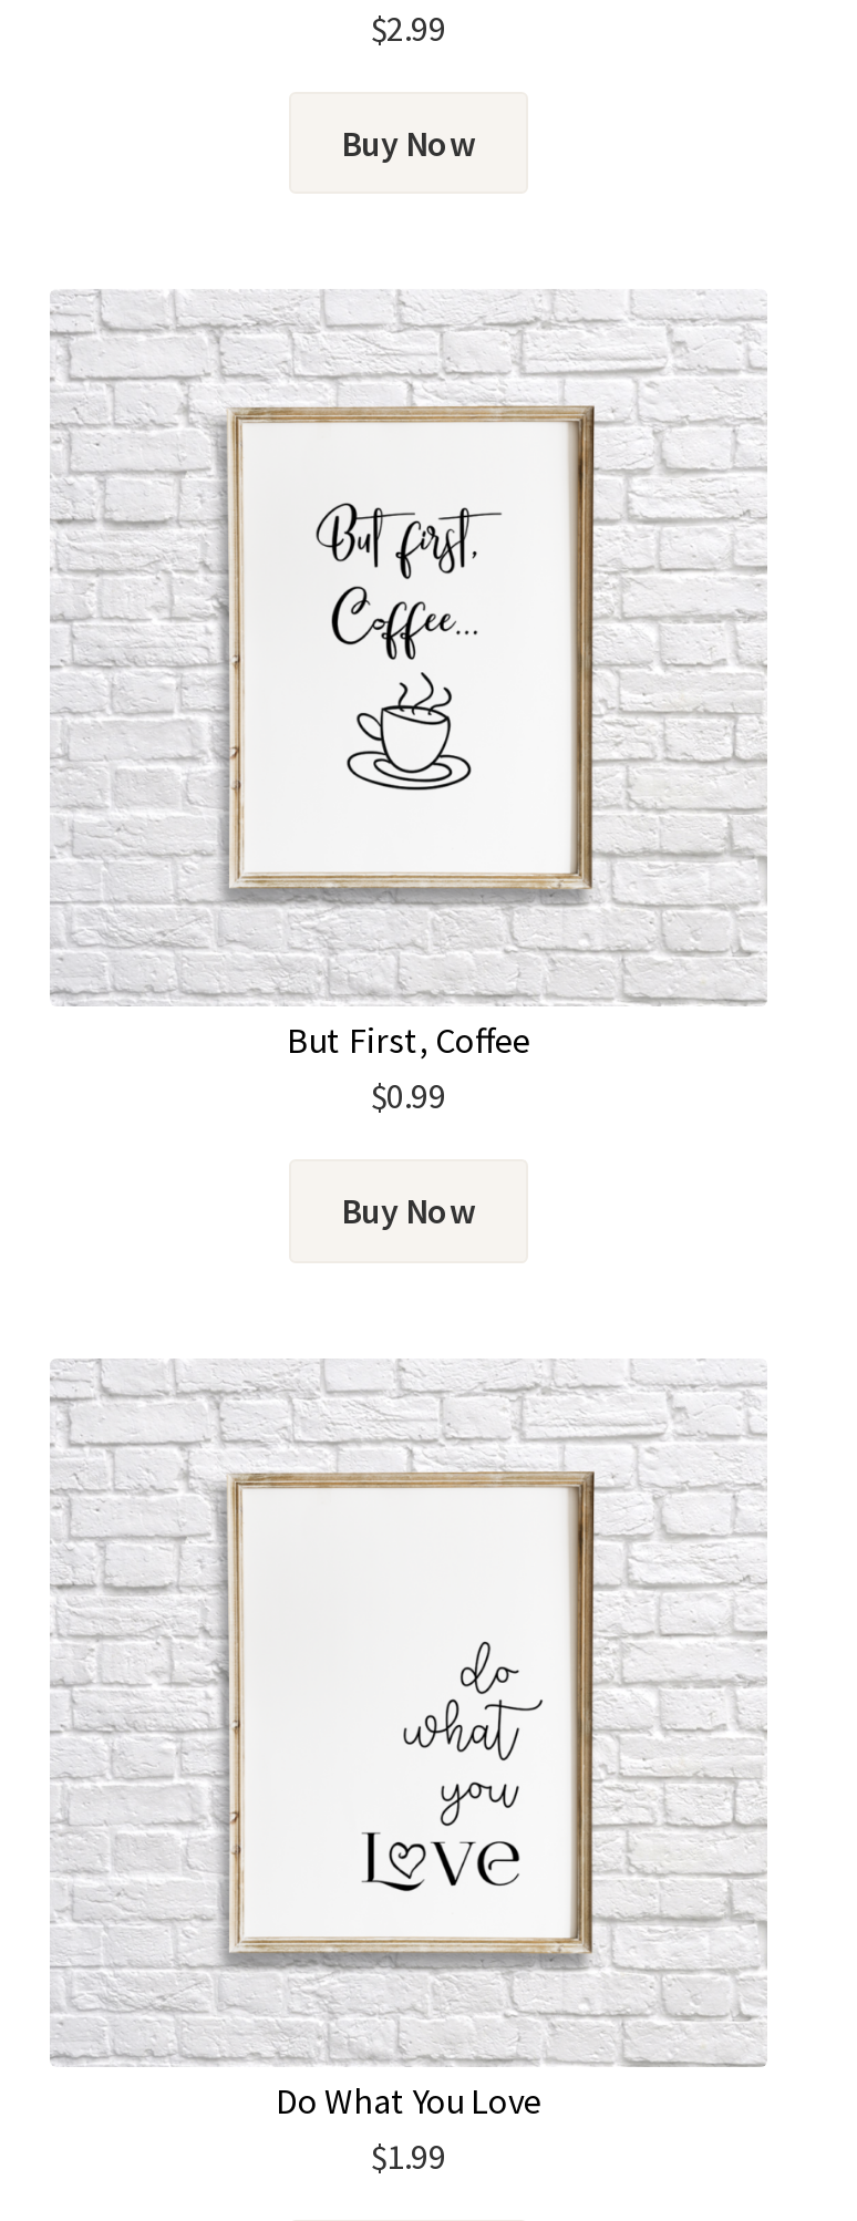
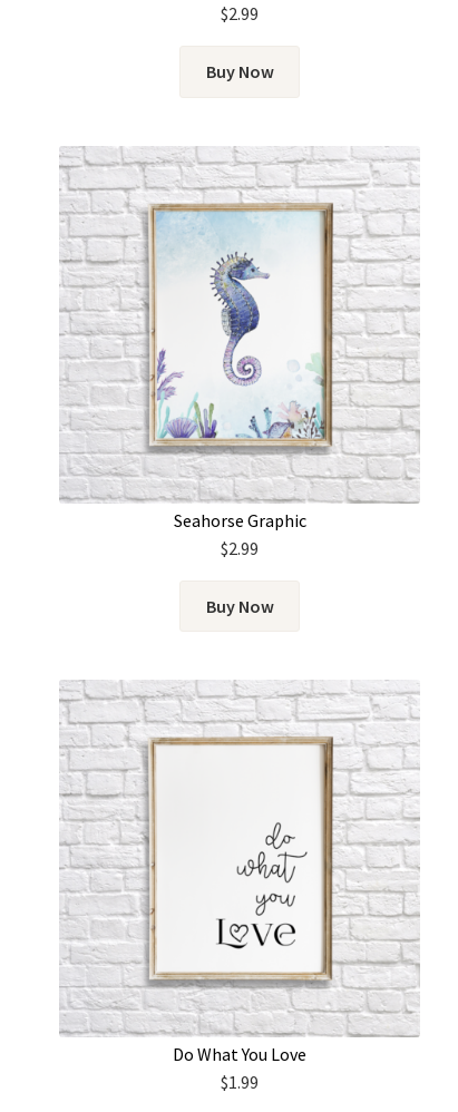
- [image]
+ [image]

- But First, Coffee
- $0.99
+ Seahorse Graphic
+ $2.99
